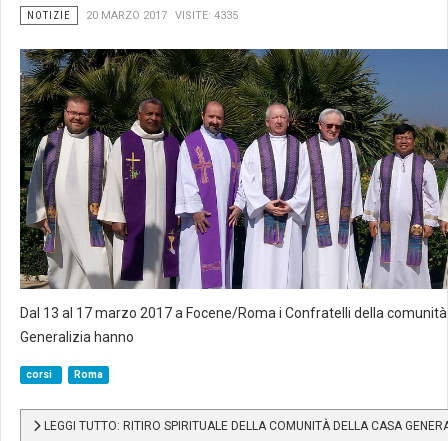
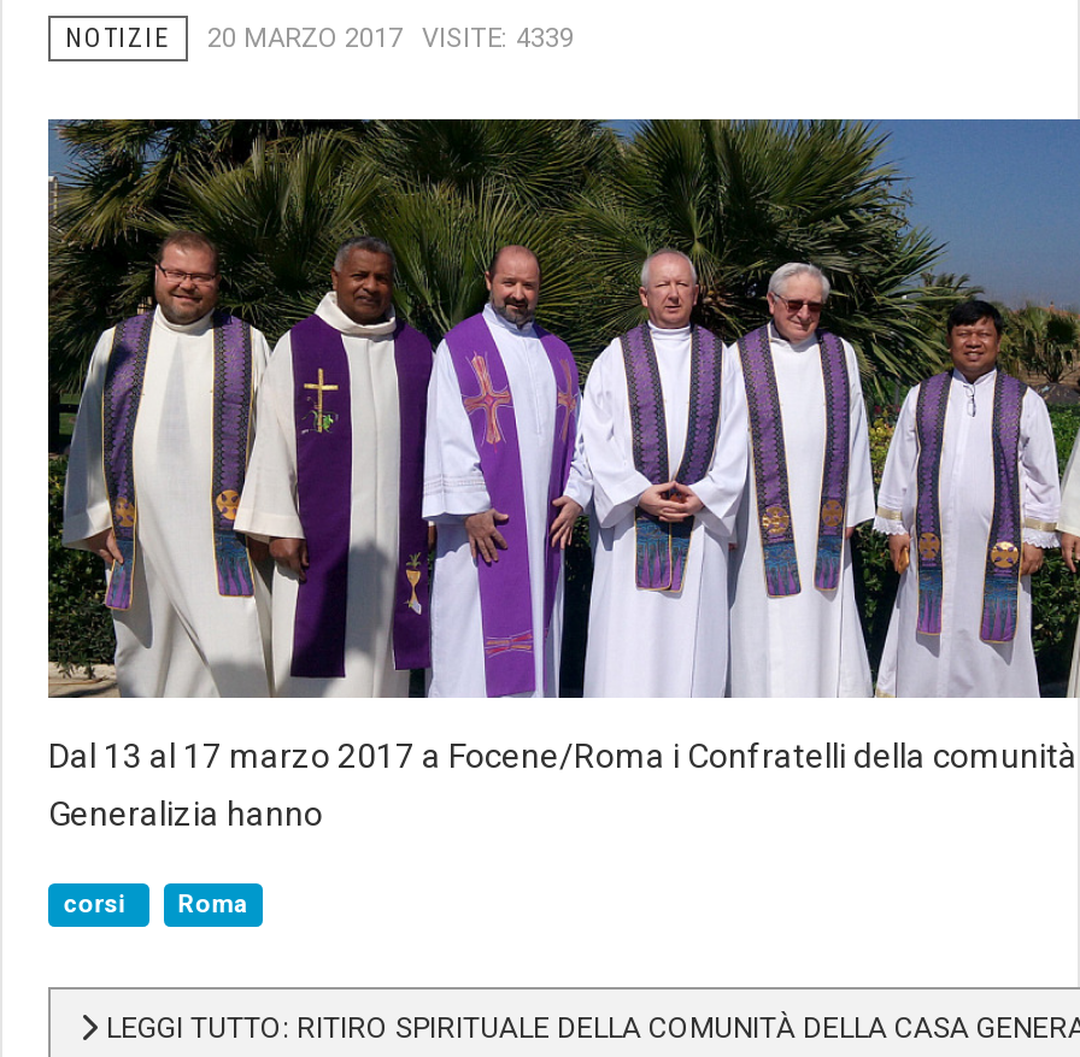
- NOTIZIE 20 MARZO 2017 VISITE: 4335
+ NOTIZIE 20 MARZO 2017 VISITE: 4339
